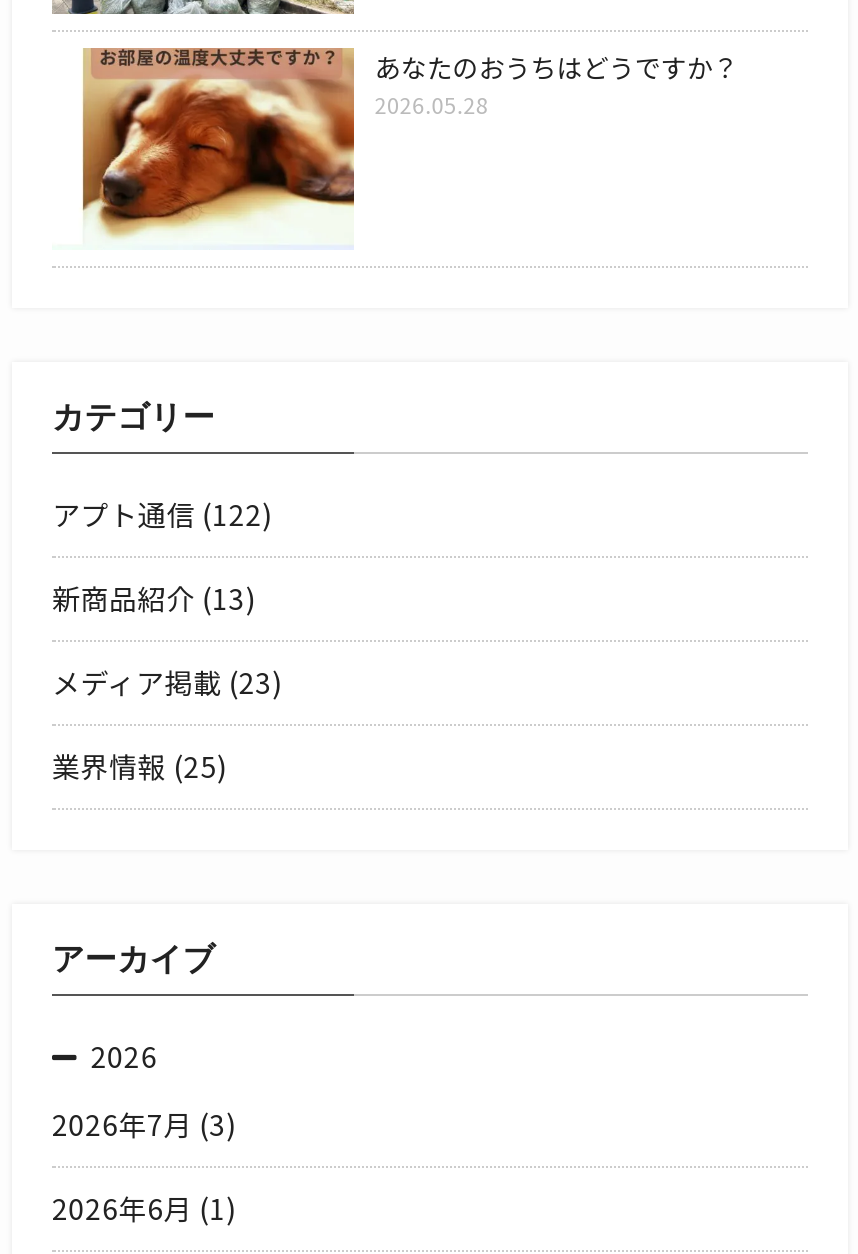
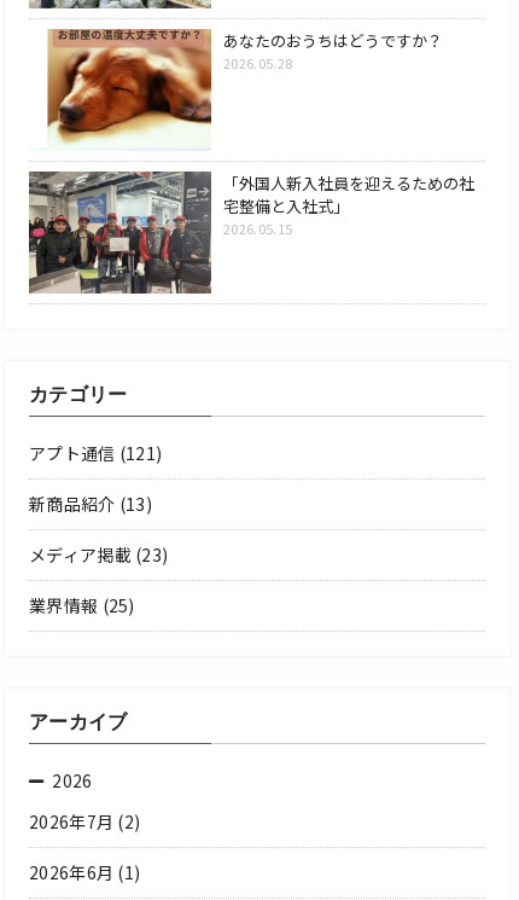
+ [image]
+ 「外国人新入社員を迎えるための社
+ 宅整備と入社式」
+ 2026.05.15

- アプト通信(122)
+ アプト通信(121)

- 2026年7月(3)
+ 2026年7月(2)
